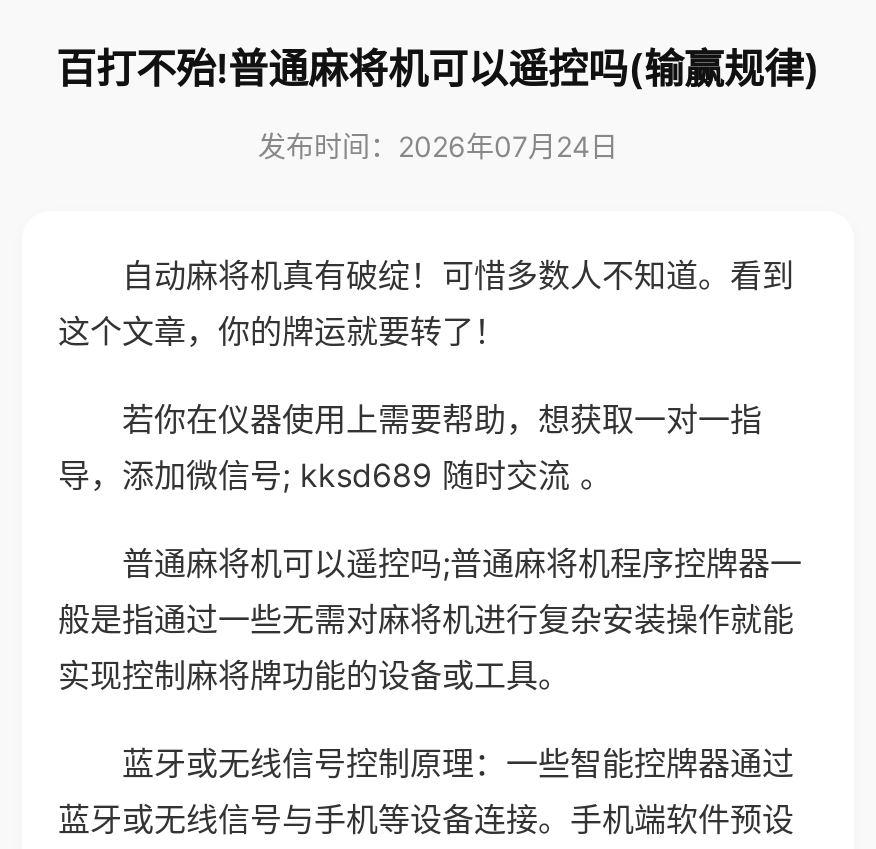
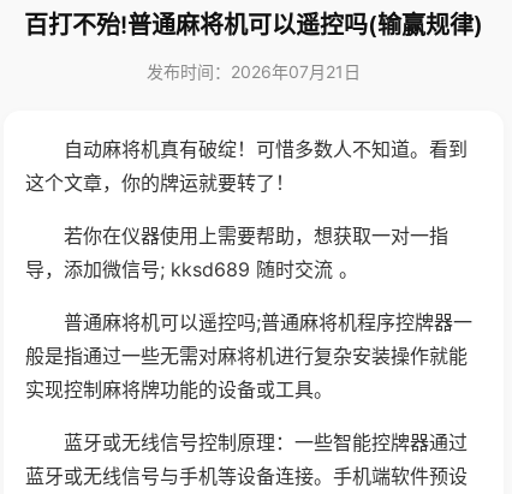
- 发布时间：2026年07月24日
+ 发布时间：2026年07月21日
